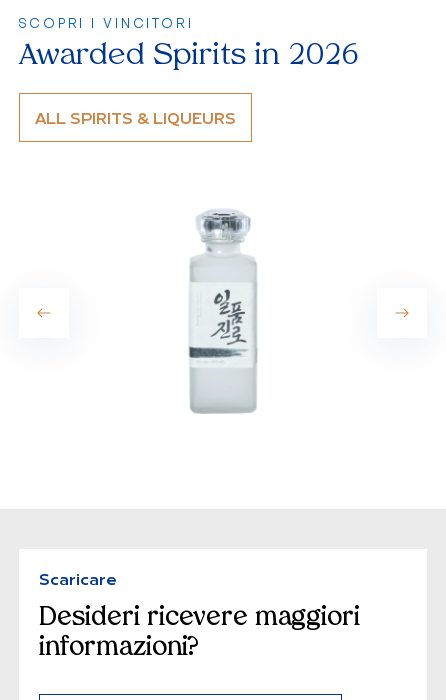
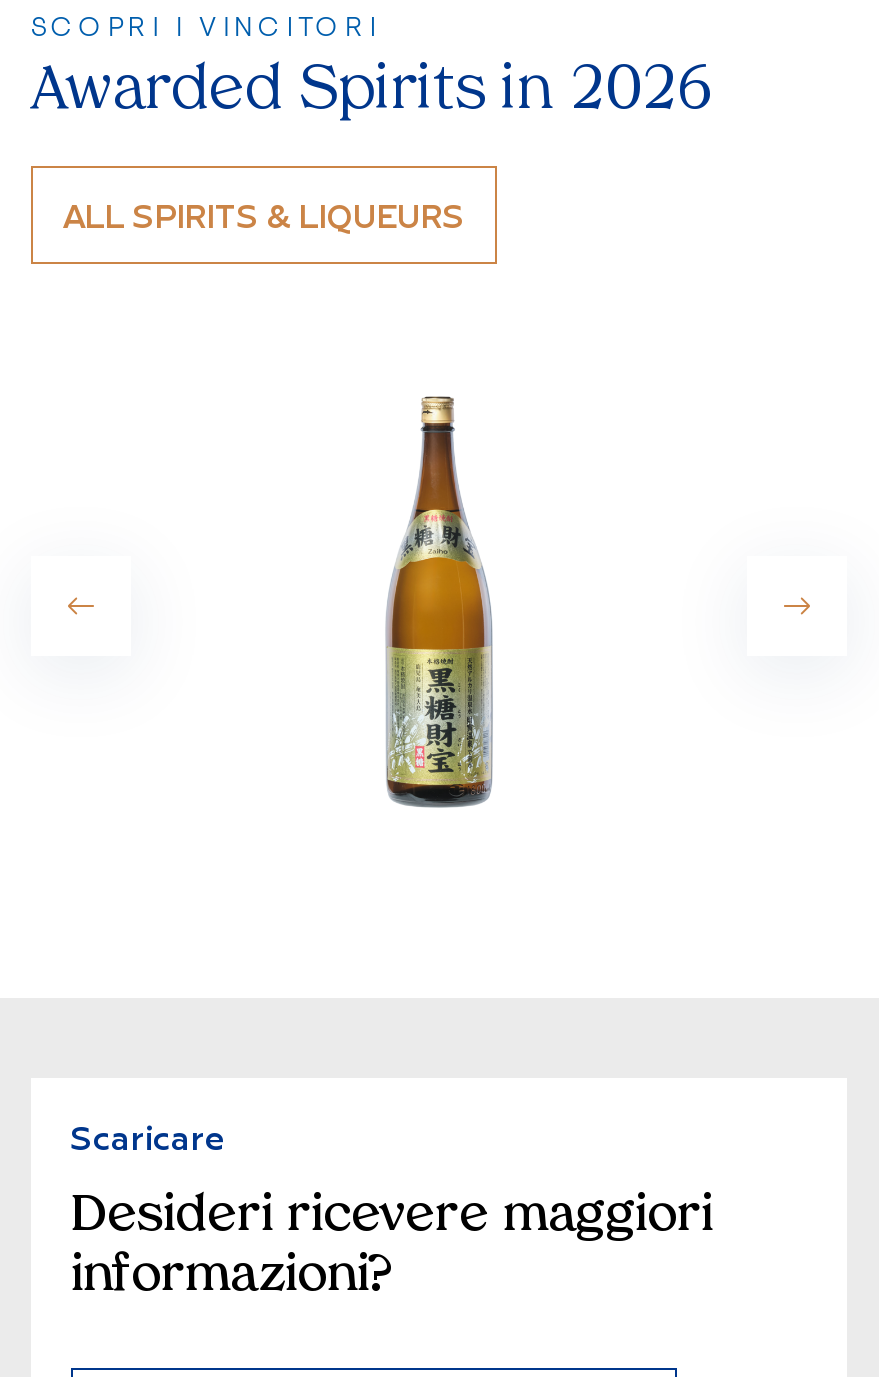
- [image]
+ [image]
